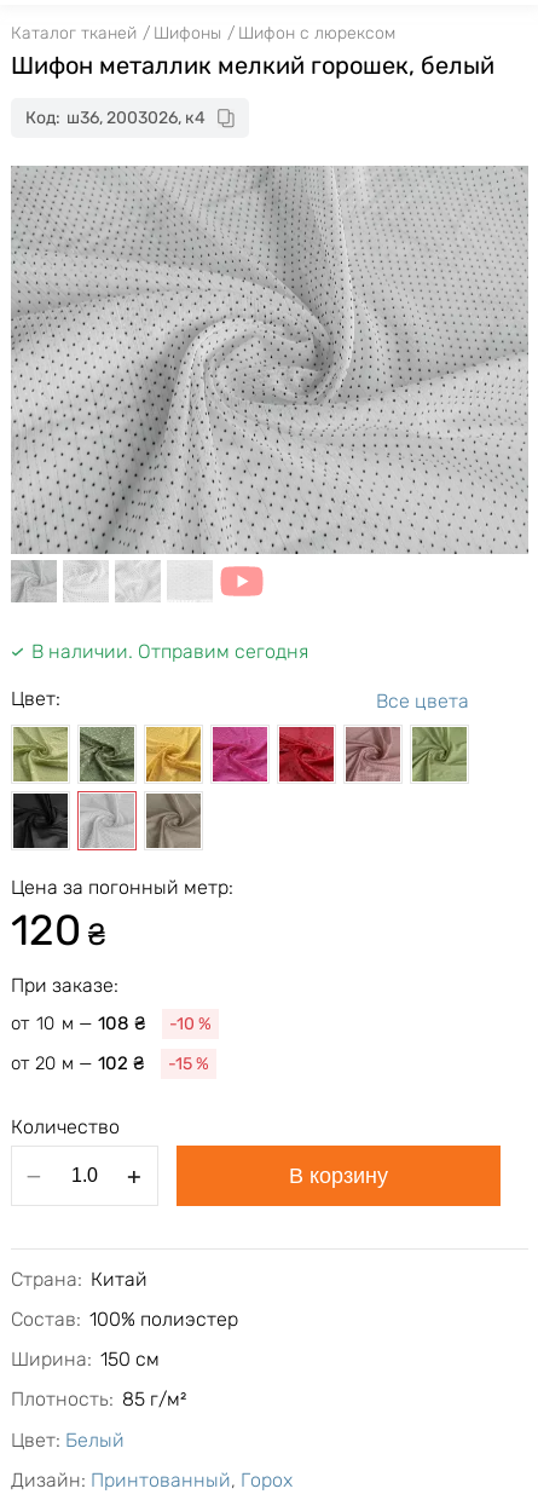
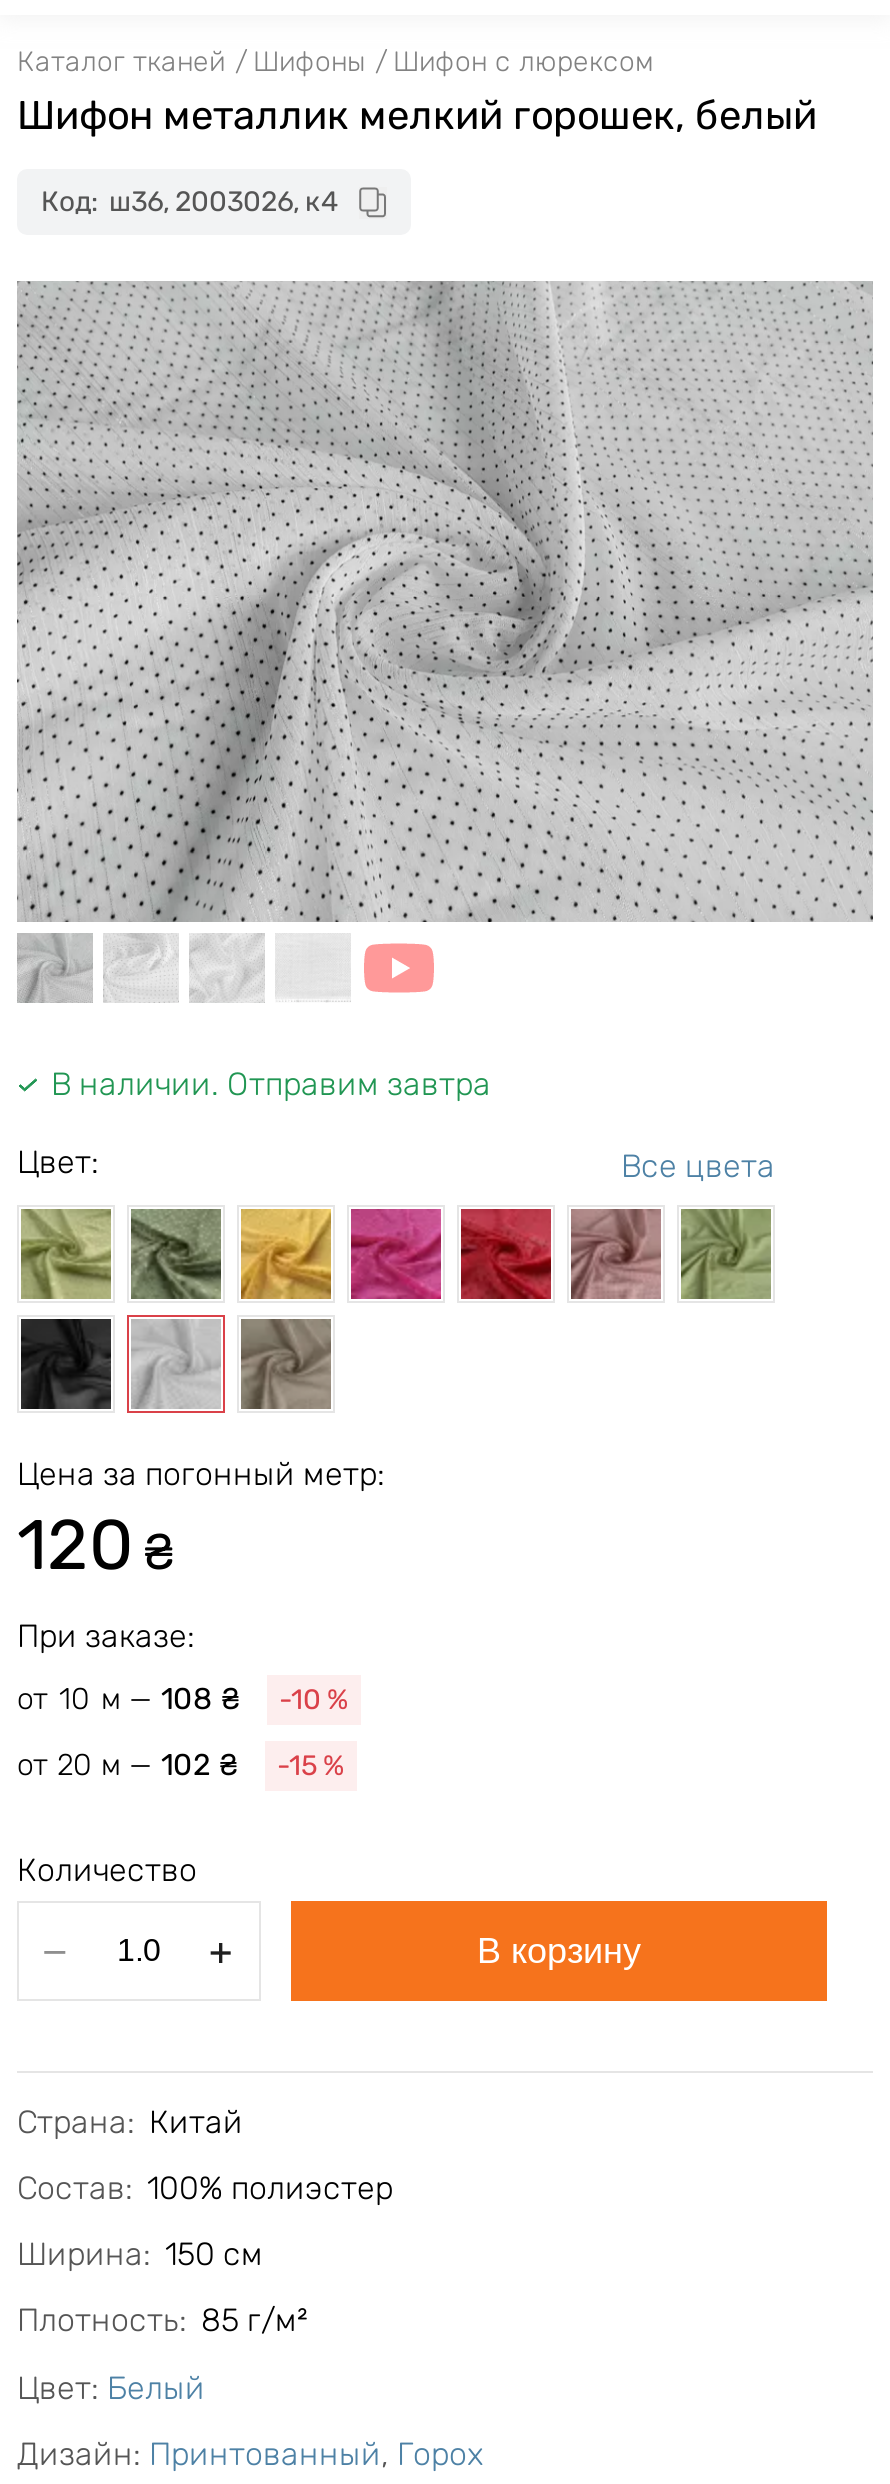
- В наличии. Отправим сегодня
+ В наличии. Отправим завтра
